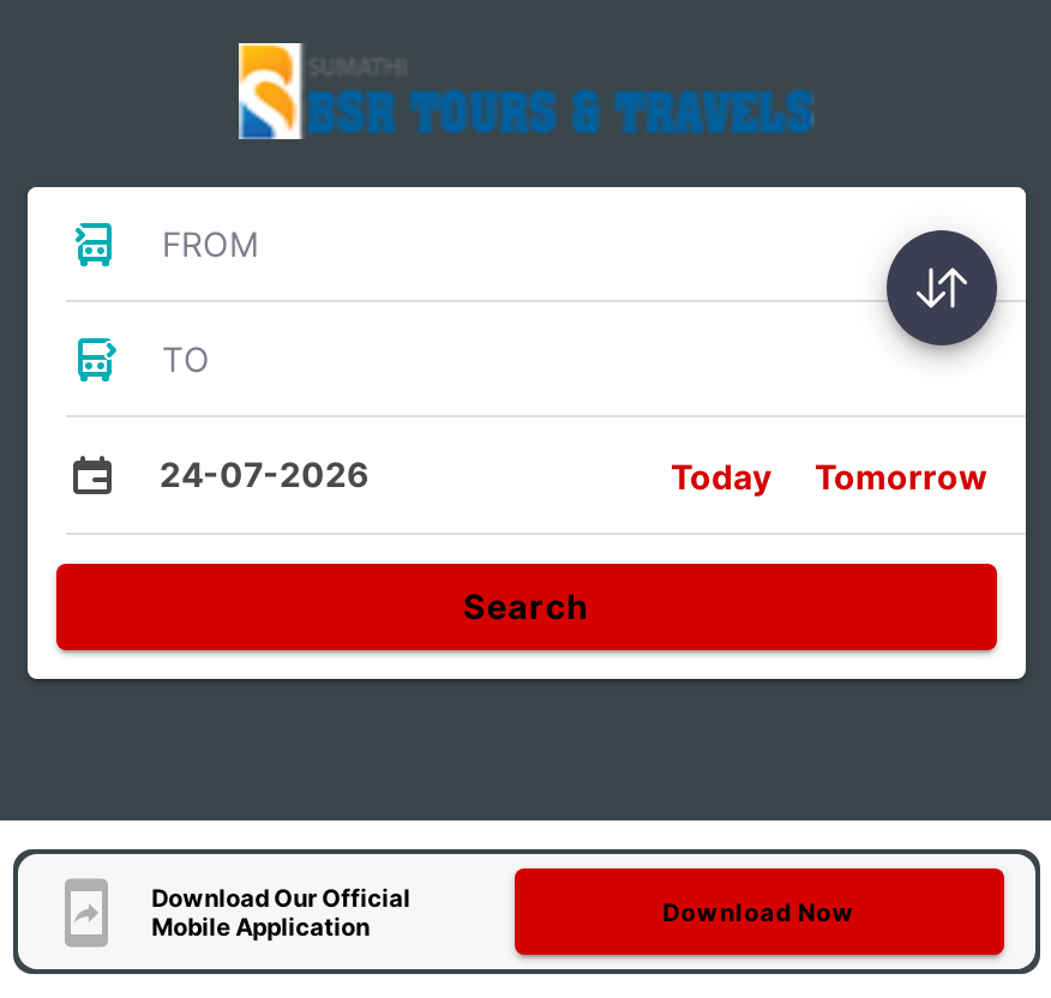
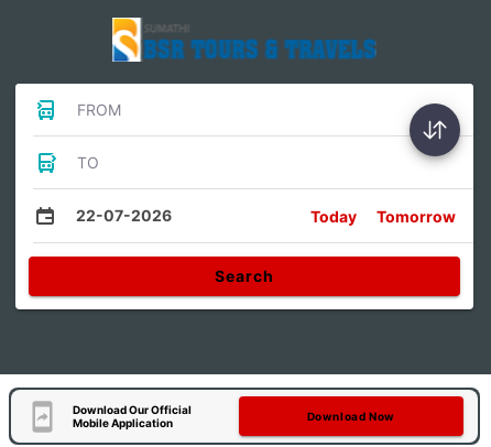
- 24-07-2026
+ 22-07-2026
